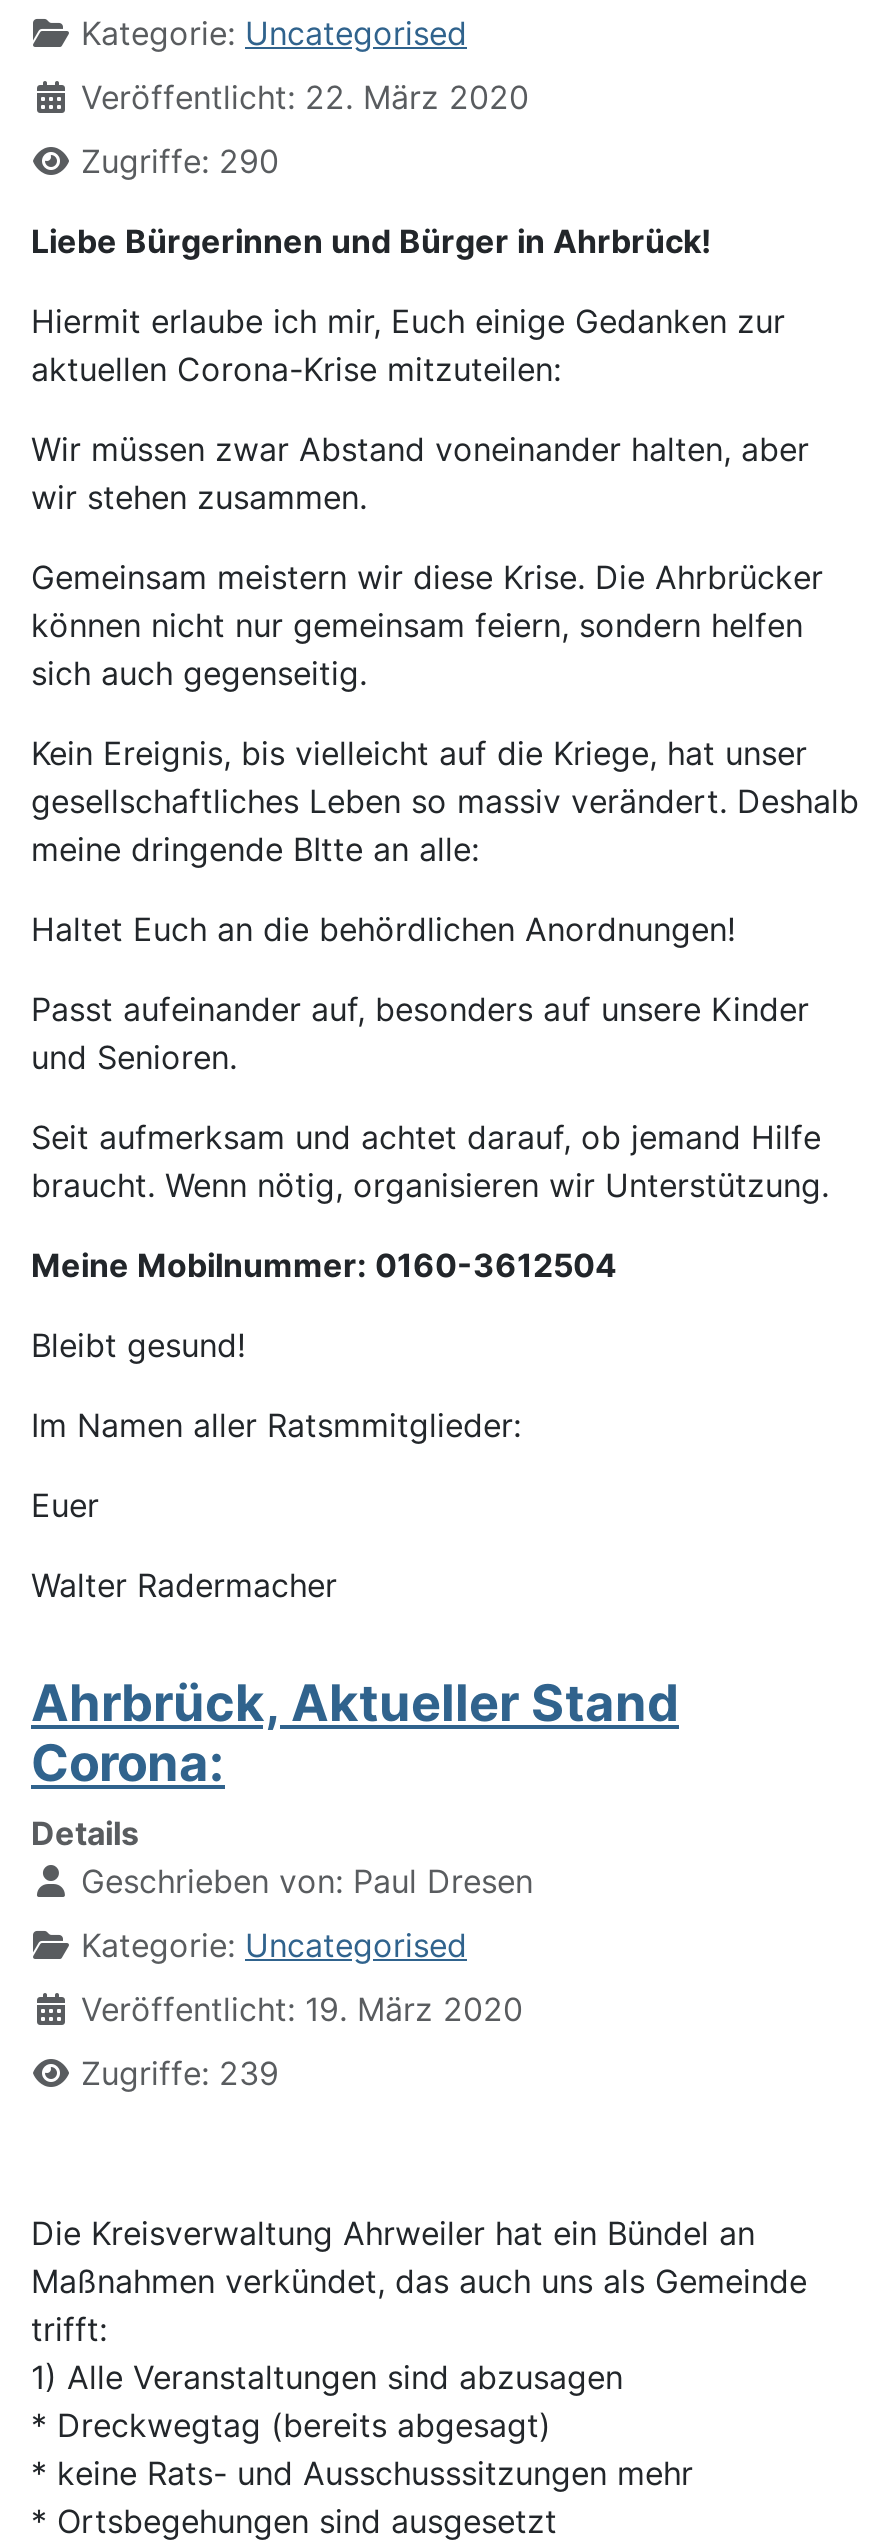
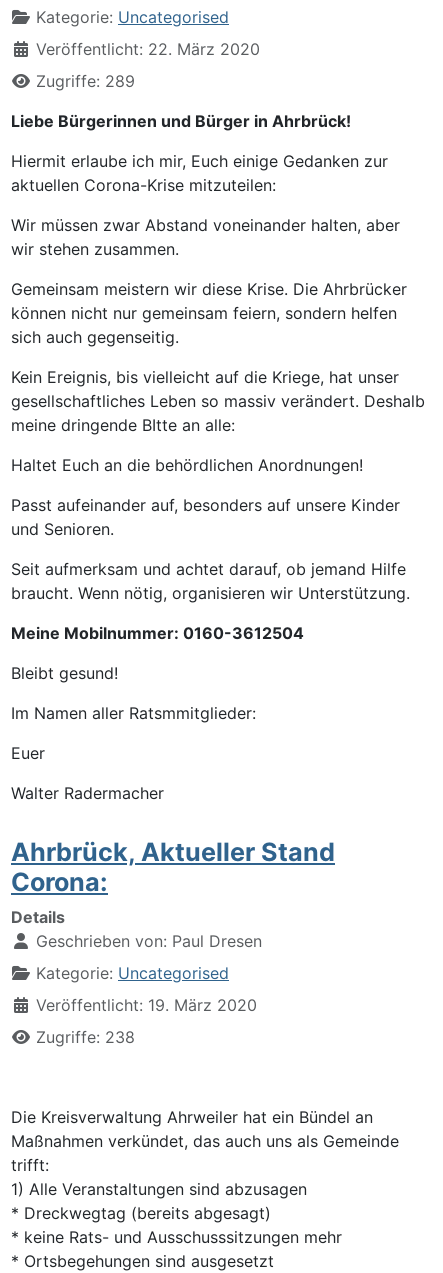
- Zugriffe: 290
+ Zugriffe: 289

- Zugriffe: 239
+ Zugriffe: 238
